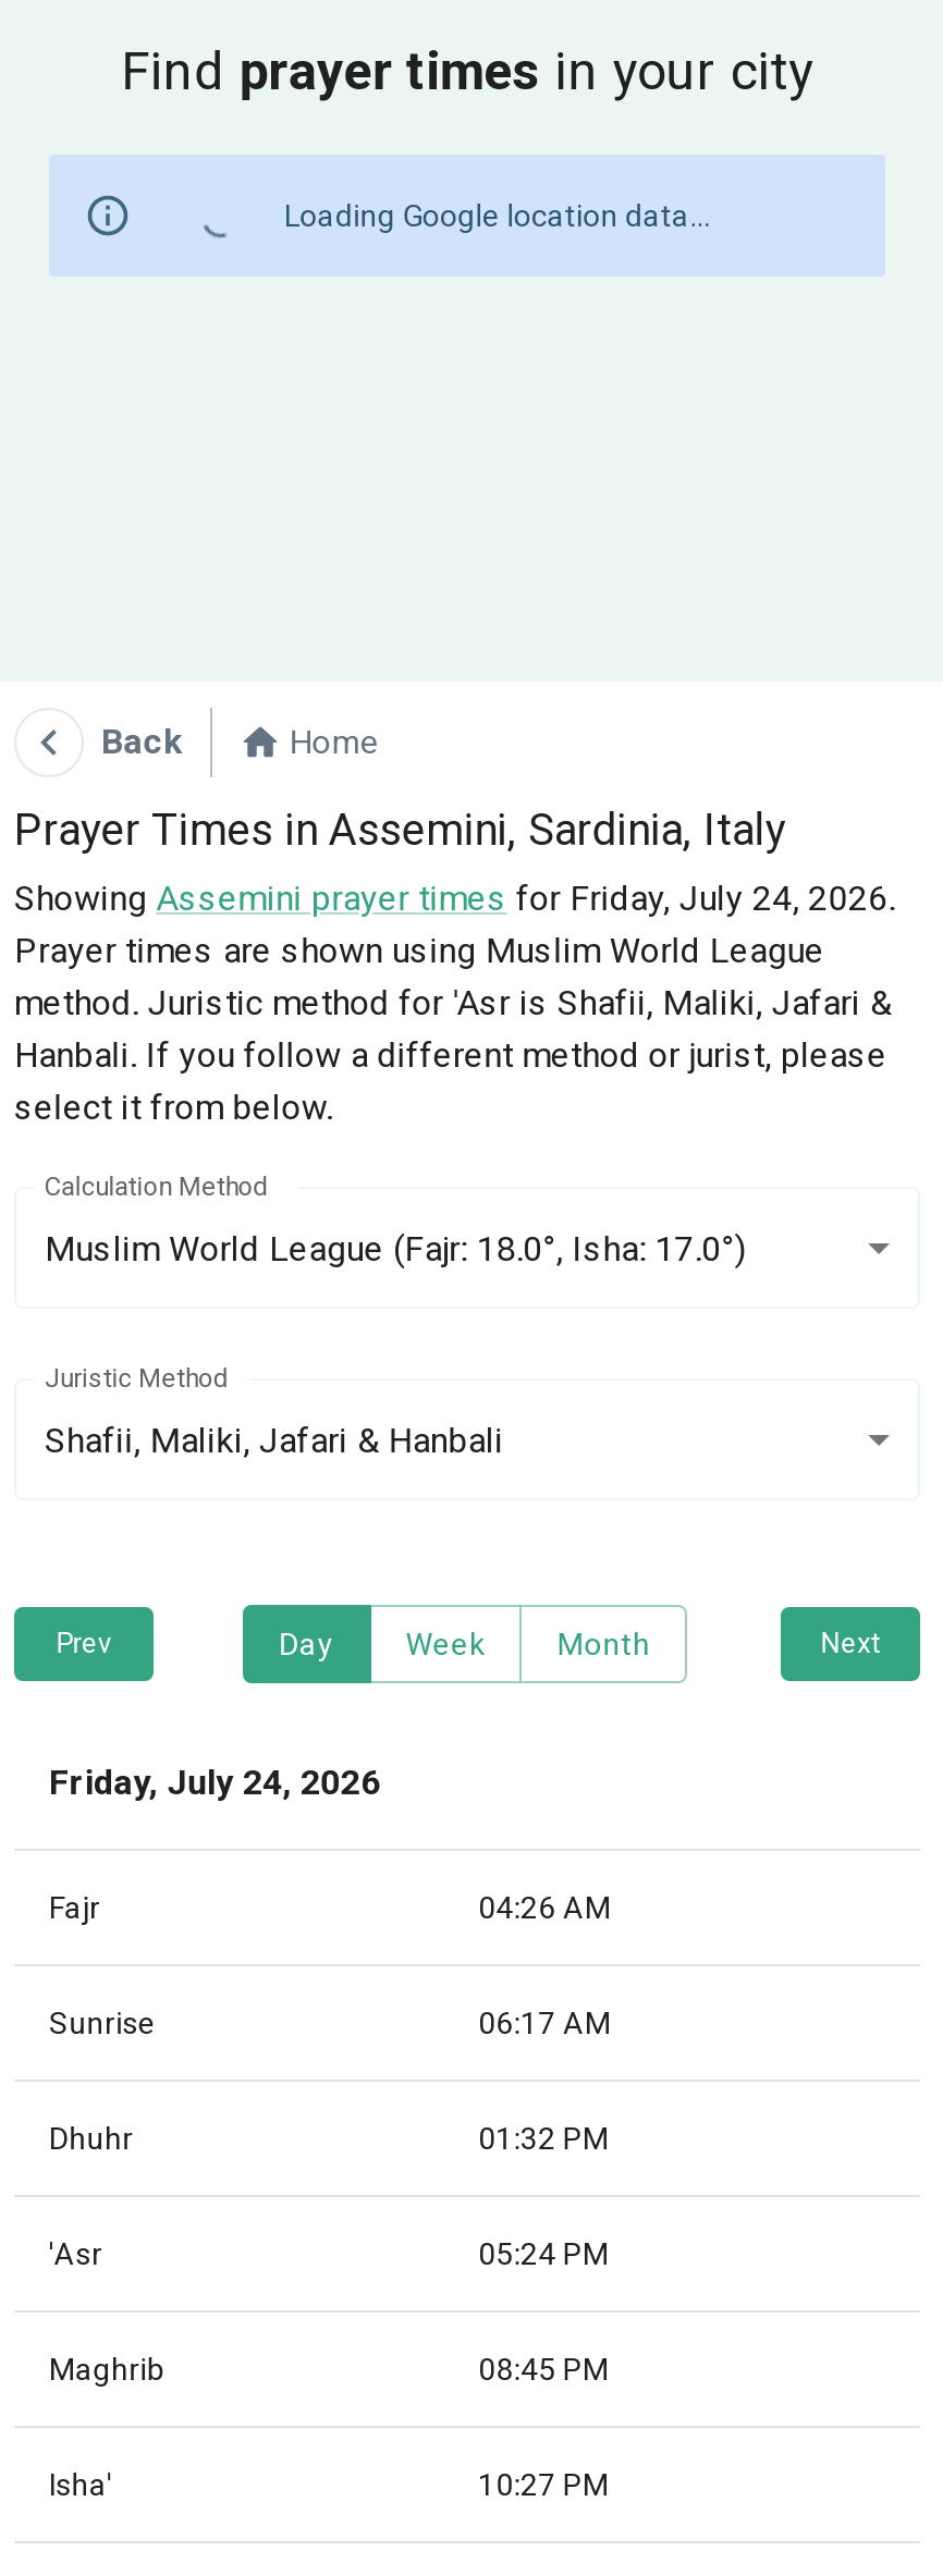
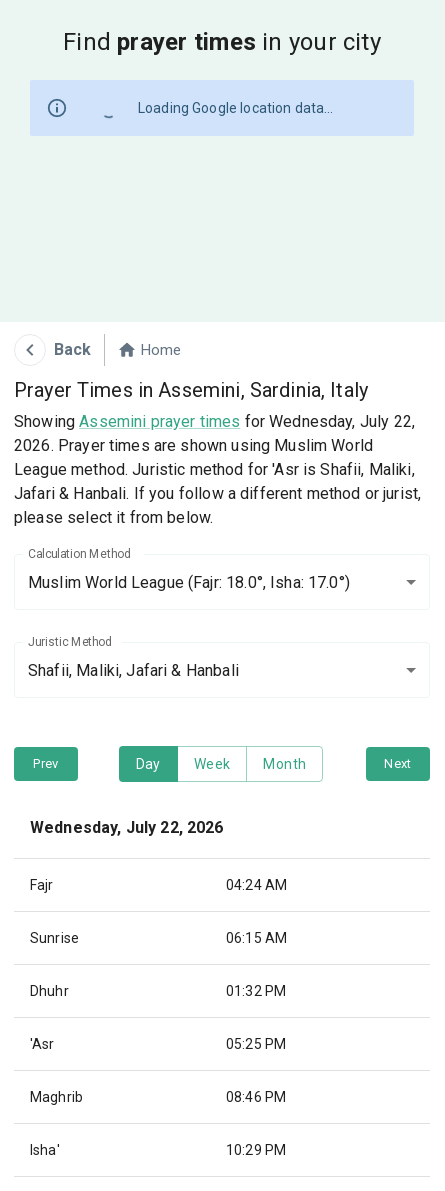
- Showing Assemini prayer times for Friday, July 24, 2026.
- Prayer times are shown using Muslim World League
- method. Juristic method for 'Asr is Shafii, Maliki, Jafari &
- Hanbali. If you follow a different method or jurist, please
- select it from below.
+ Showing Assemini prayer times for Wednesday, July 22,
+ 2026. Prayer times are shown using Muslim World
+ League method. Juristic method for 'Asr is Shafii, Maliki,
+ Jafari & Hanbali. If you follow a different method or jurist,
+ please select it from below.

- Friday, July 24, 2026
+ Wednesday, July 22, 2026

- 04:26 AM
+ 04:24 AM

- 06:17 AM
+ 06:15 AM

- 05:24 PM
+ 05:25 PM

- 08:45 PM
+ 08:46 PM

- 10:27 PM
+ 10:29 PM
